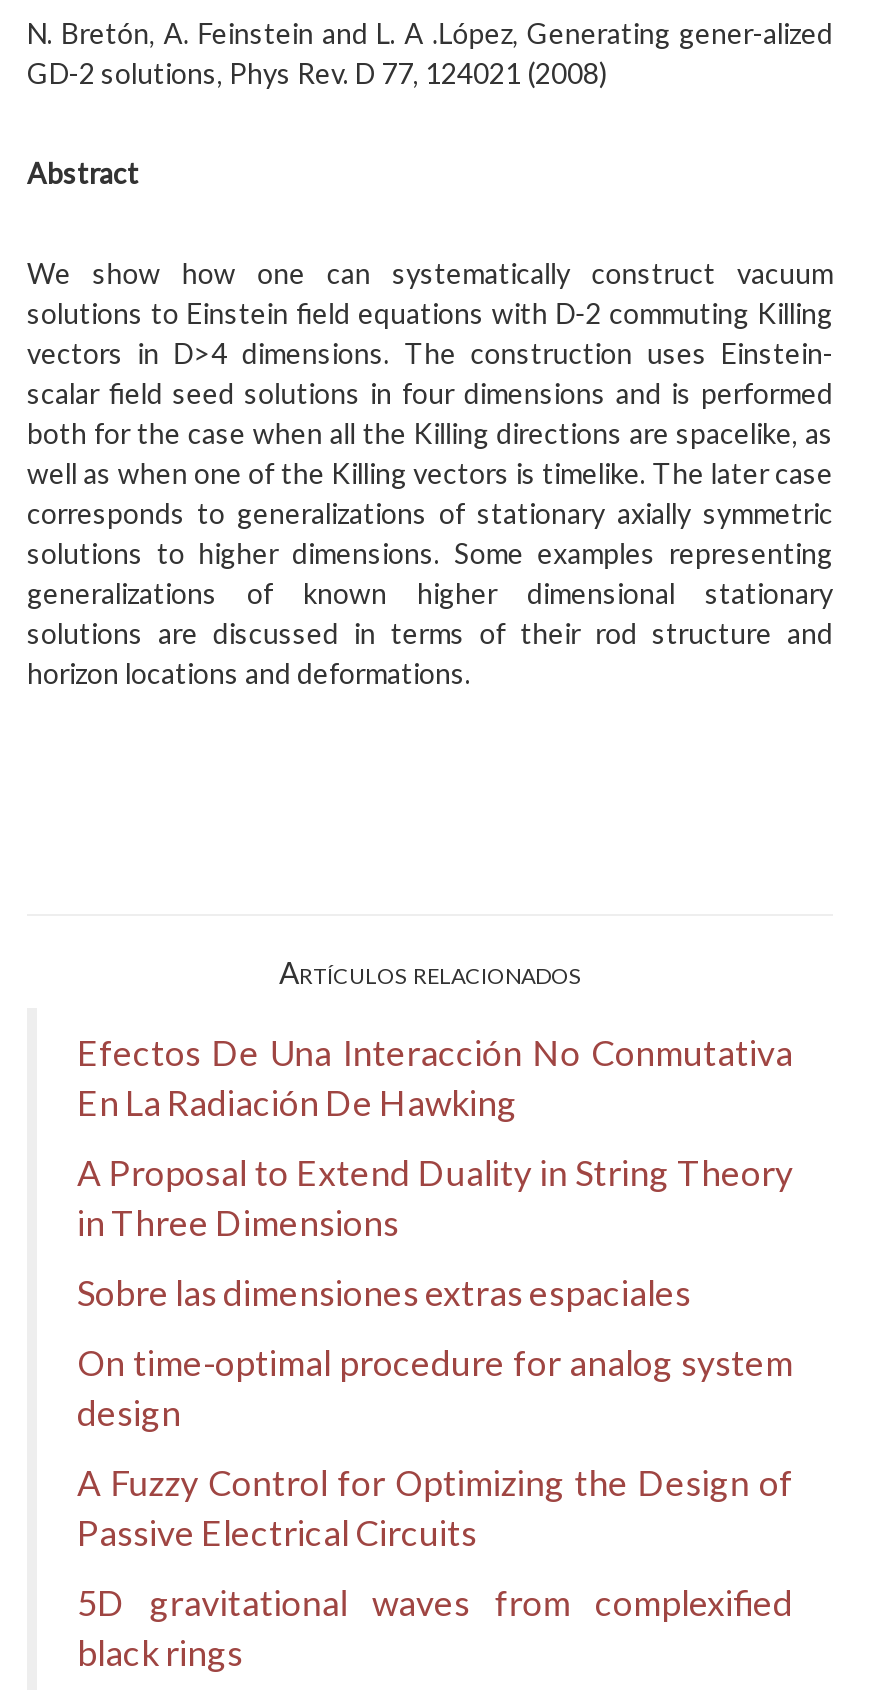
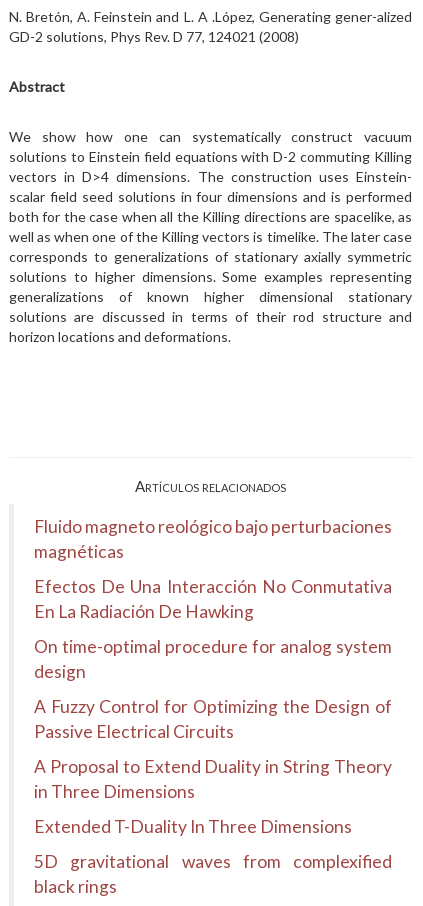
+ Fluido magneto reológico bajo perturbaciones
+ magnéticas

moved down: A Proposal to Extend Duality in String Theory | in Three Dimensions

- Sobre las dimensiones extras espaciales

moved up: On time-optimal procedure for analog system | design | A Fuzzy Control for Optimizing the Design of | Passive Electrical Circuits

+ Extended T-Duality In Three Dimensions
